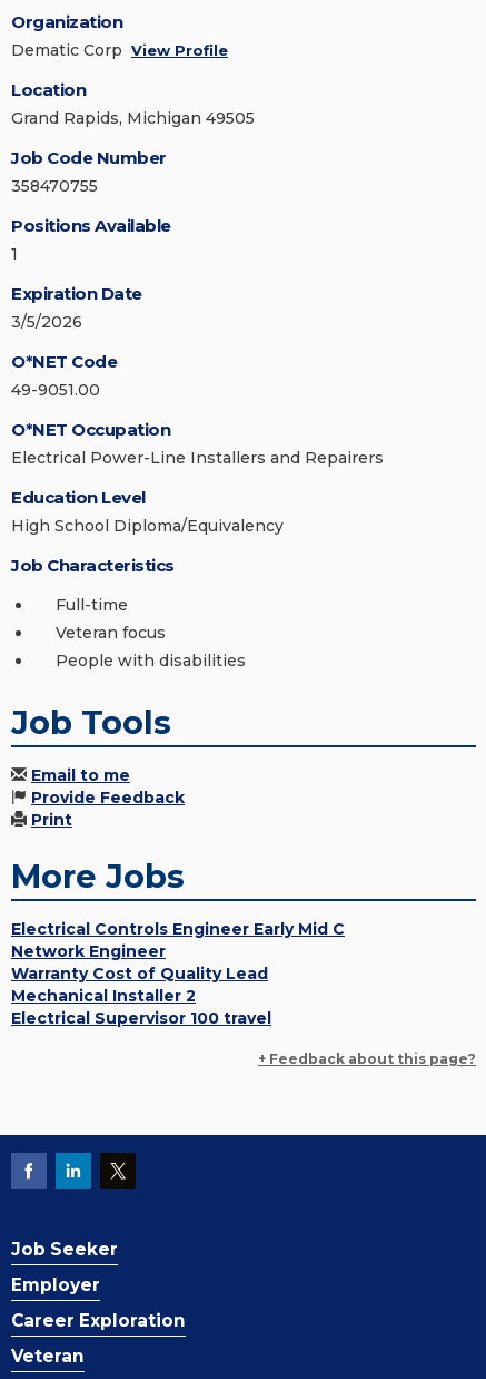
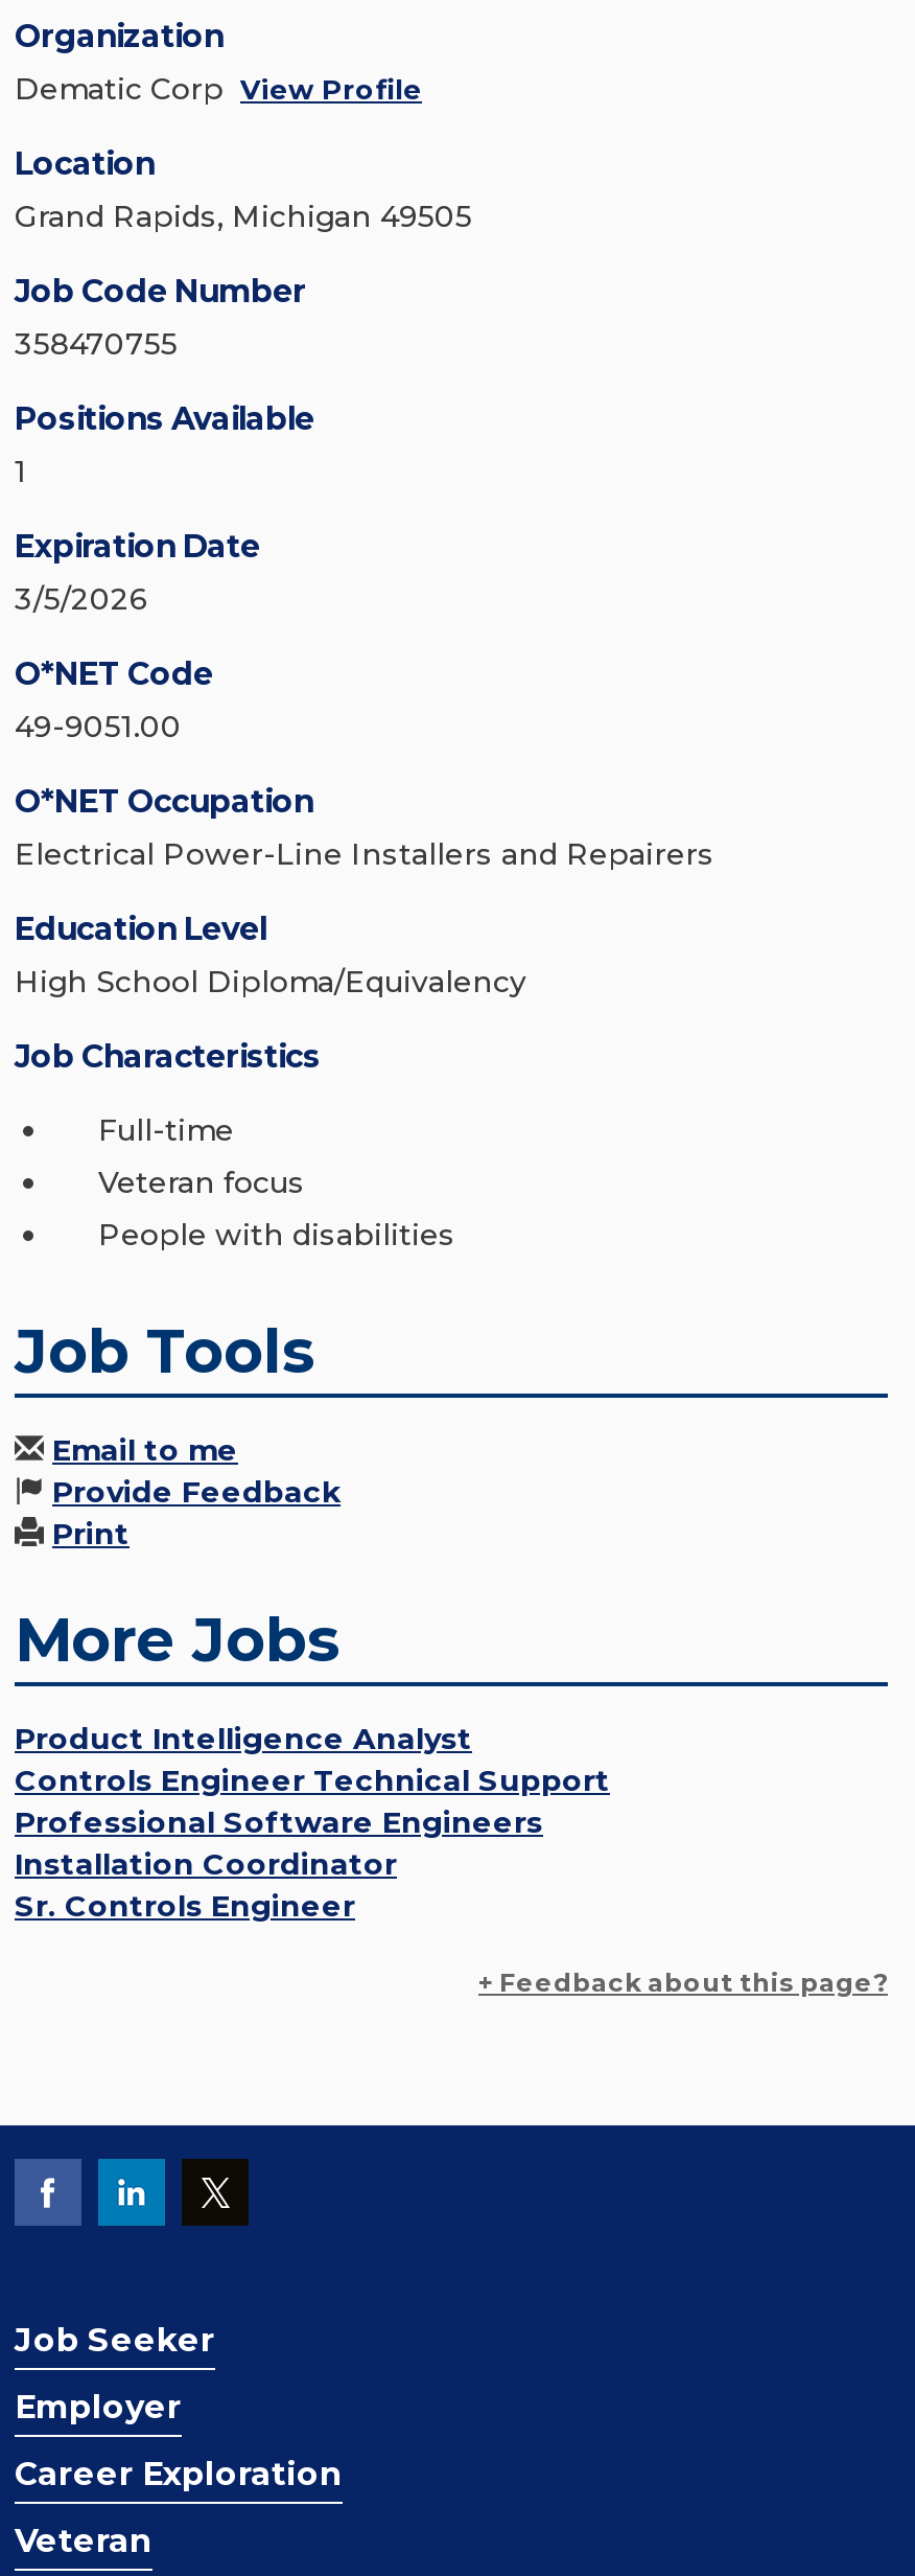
- Electrical Controls Engineer Early Mid C
- Network Engineer
- Warranty Cost of Quality Lead
- Mechanical Installer 2
- Electrical Supervisor 100 travel
+ Product Intelligence Analyst
+ Controls Engineer Technical Support
+ Professional Software Engineers
+ Installation Coordinator
+ Sr. Controls Engineer
